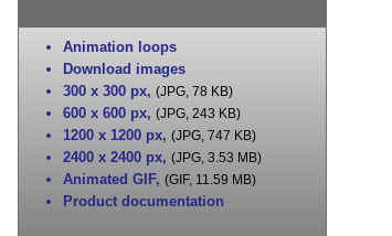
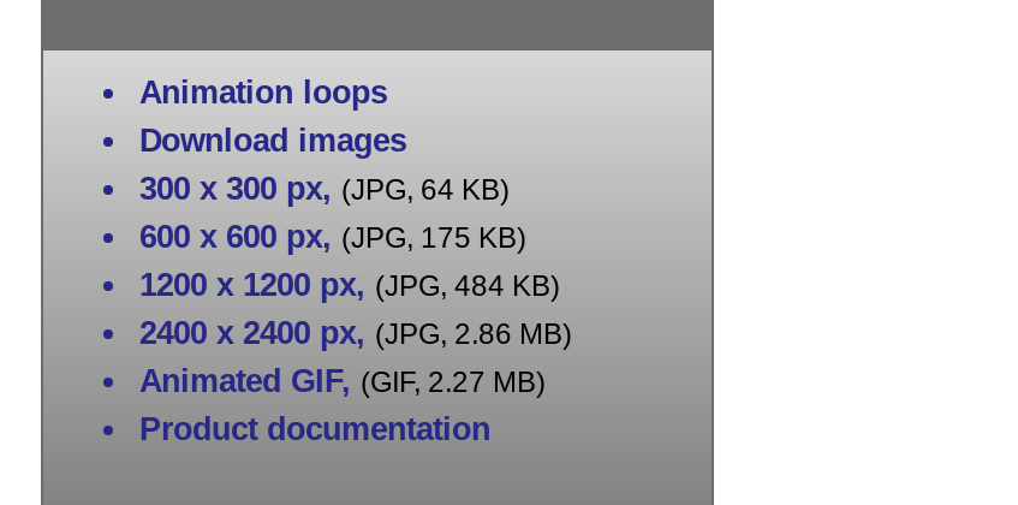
- 300 x 300 px, (JPG, 78 KB)
+ 300 x 300 px, (JPG, 64 KB)

- 600 x 600 px, (JPG, 243 KB)
+ 600 x 600 px, (JPG, 175 KB)

- 1200 x 1200 px, (JPG, 747 KB)
+ 1200 x 1200 px, (JPG, 484 KB)

- 2400 x 2400 px, (JPG, 3.53 MB)
+ 2400 x 2400 px, (JPG, 2.86 MB)

- Animated GIF, (GIF, 11.59 MB)
+ Animated GIF, (GIF, 2.27 MB)
